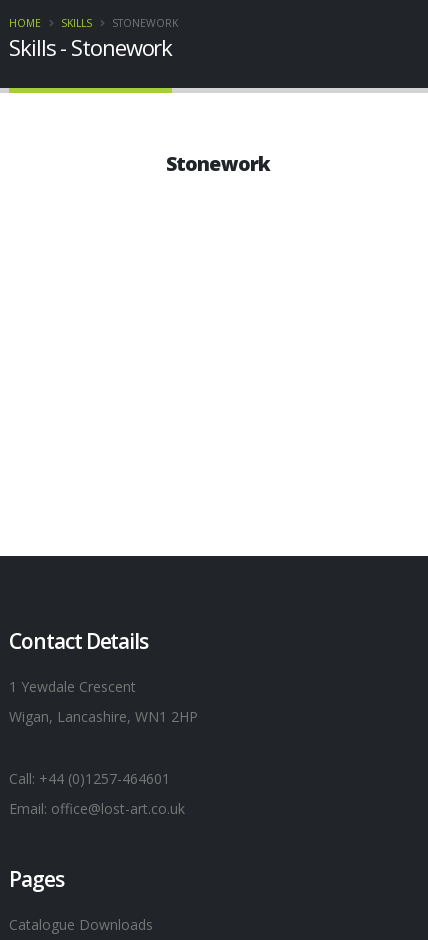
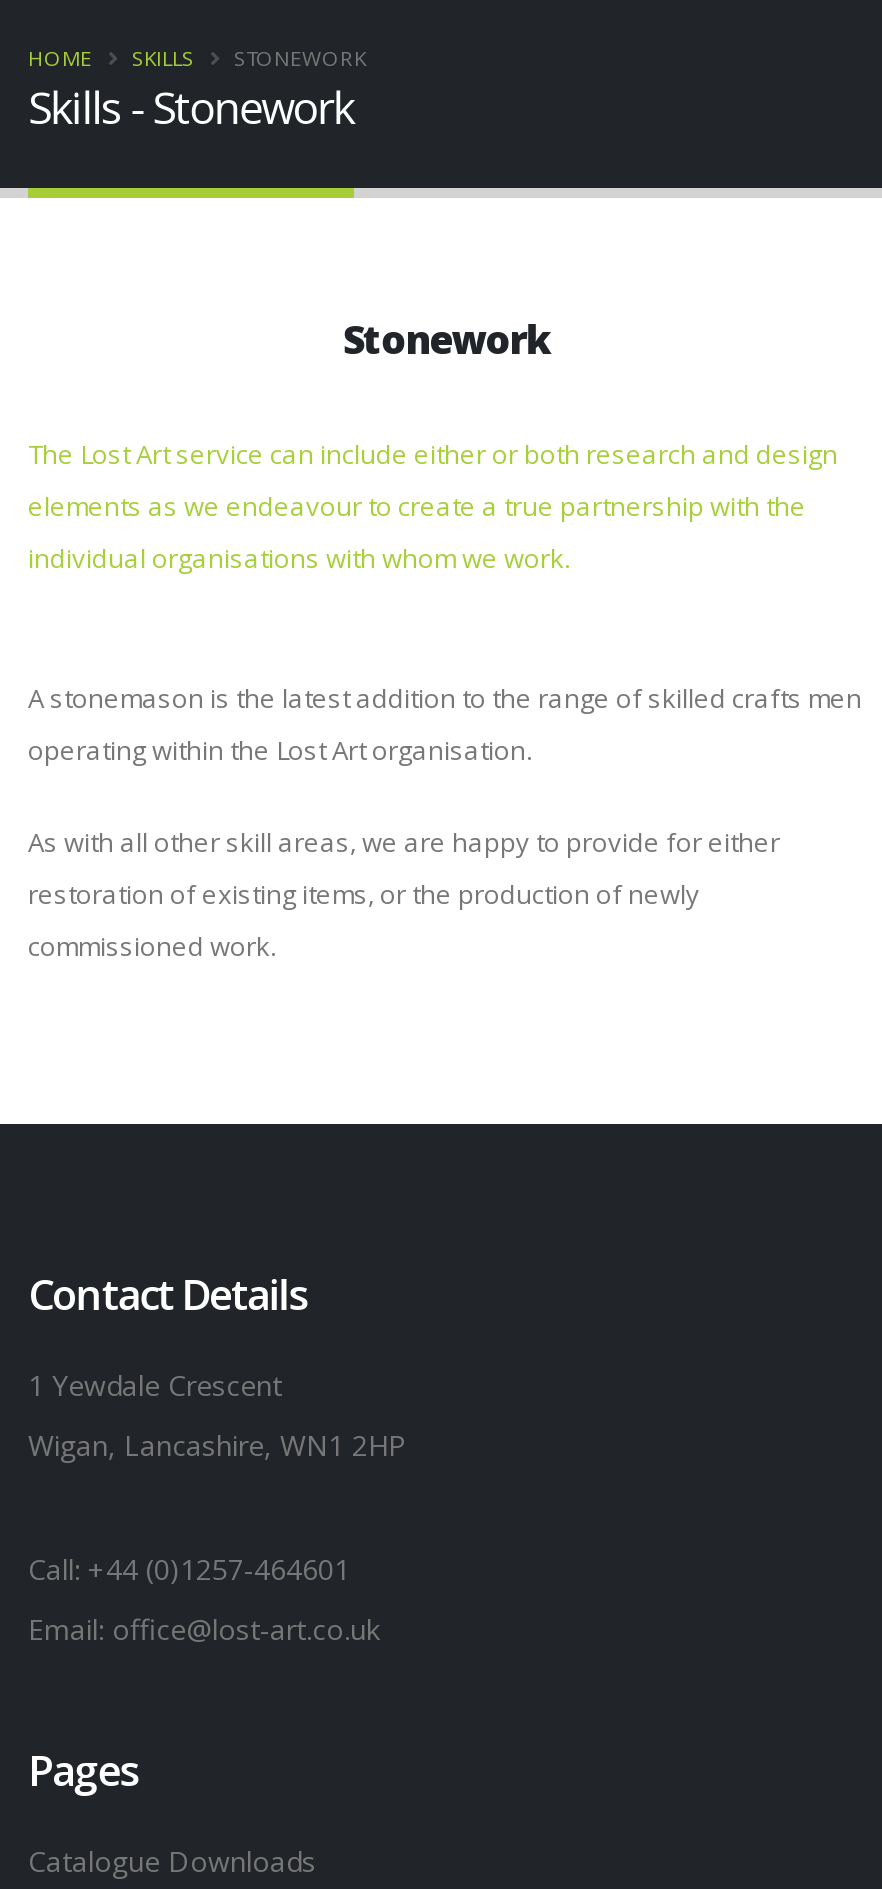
+ The Lost Art service can include either or both research and design
+ elements as we endeavour to create a true partnership with the
+ individual organisations with whom we work.

+ A stonemason is the latest addition to the range of skilled crafts men
+ operating within the Lost Art organisation.
+ As with all other skill areas, we are happy to provide for either
+ restoration of existing items, or the production of newly
+ commissioned work.
